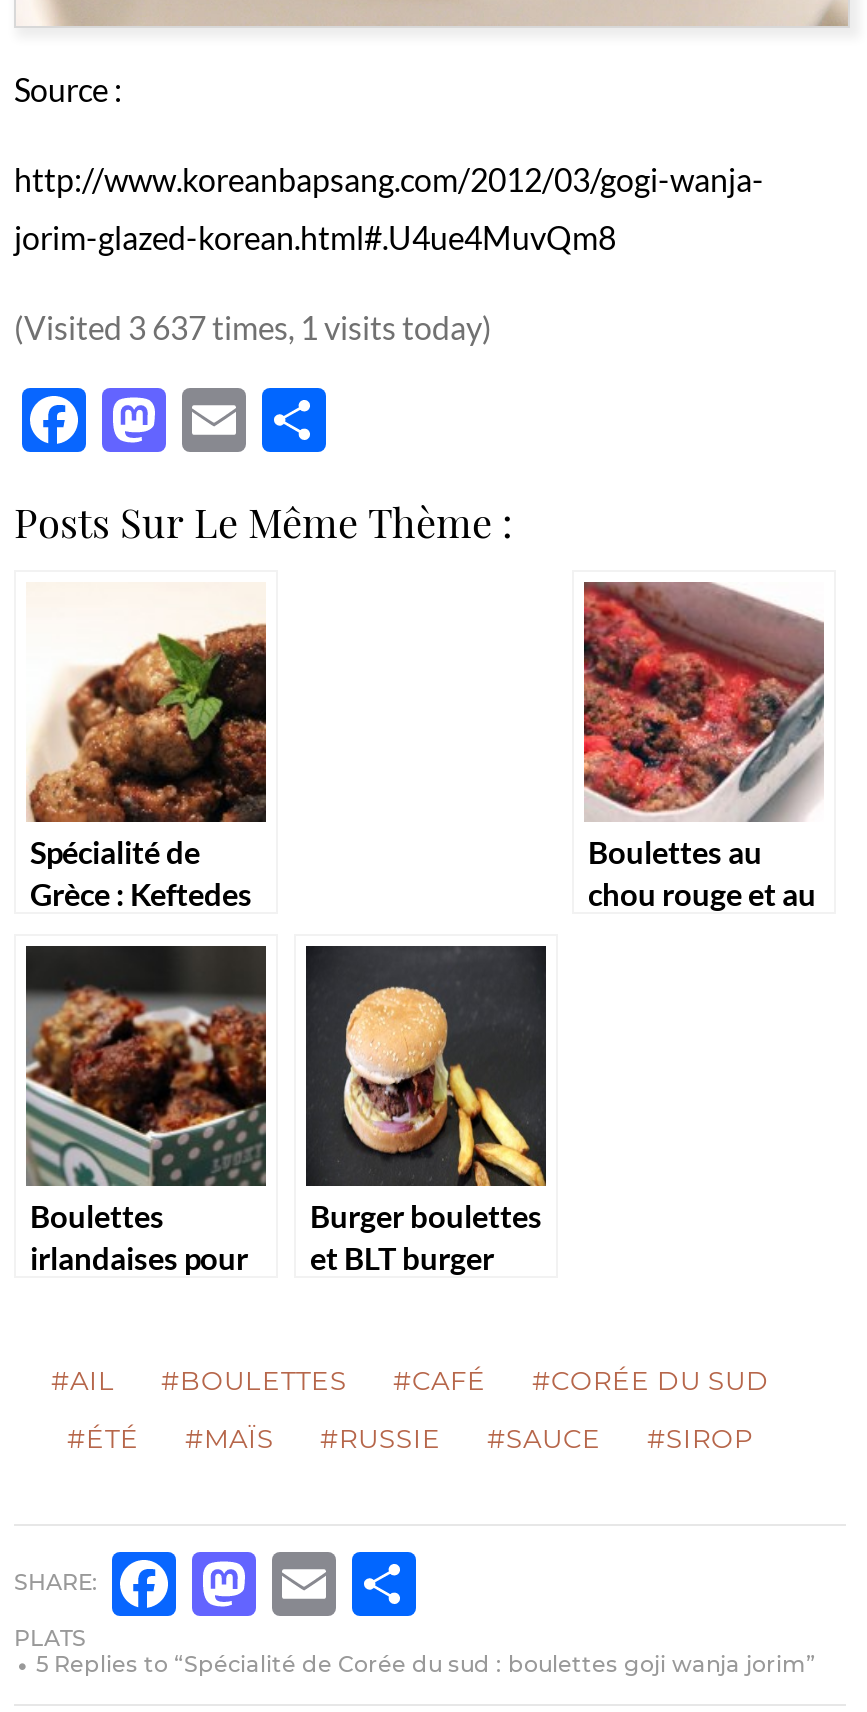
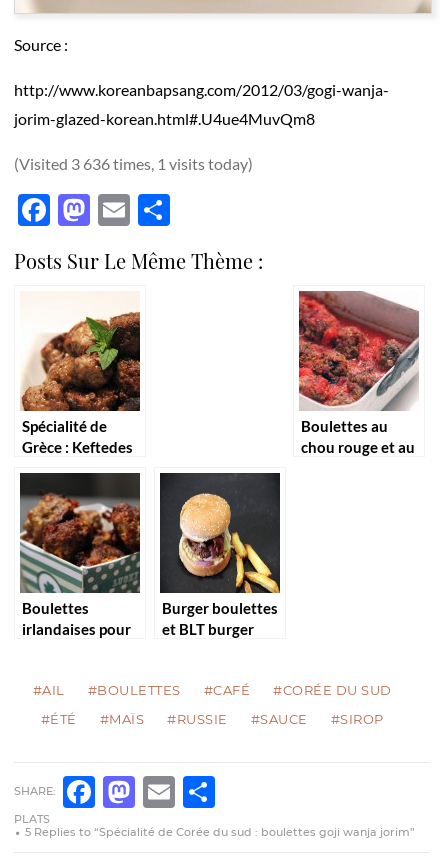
- (Visited 3 637 times, 1 visits today)
+ (Visited 3 636 times, 1 visits today)
